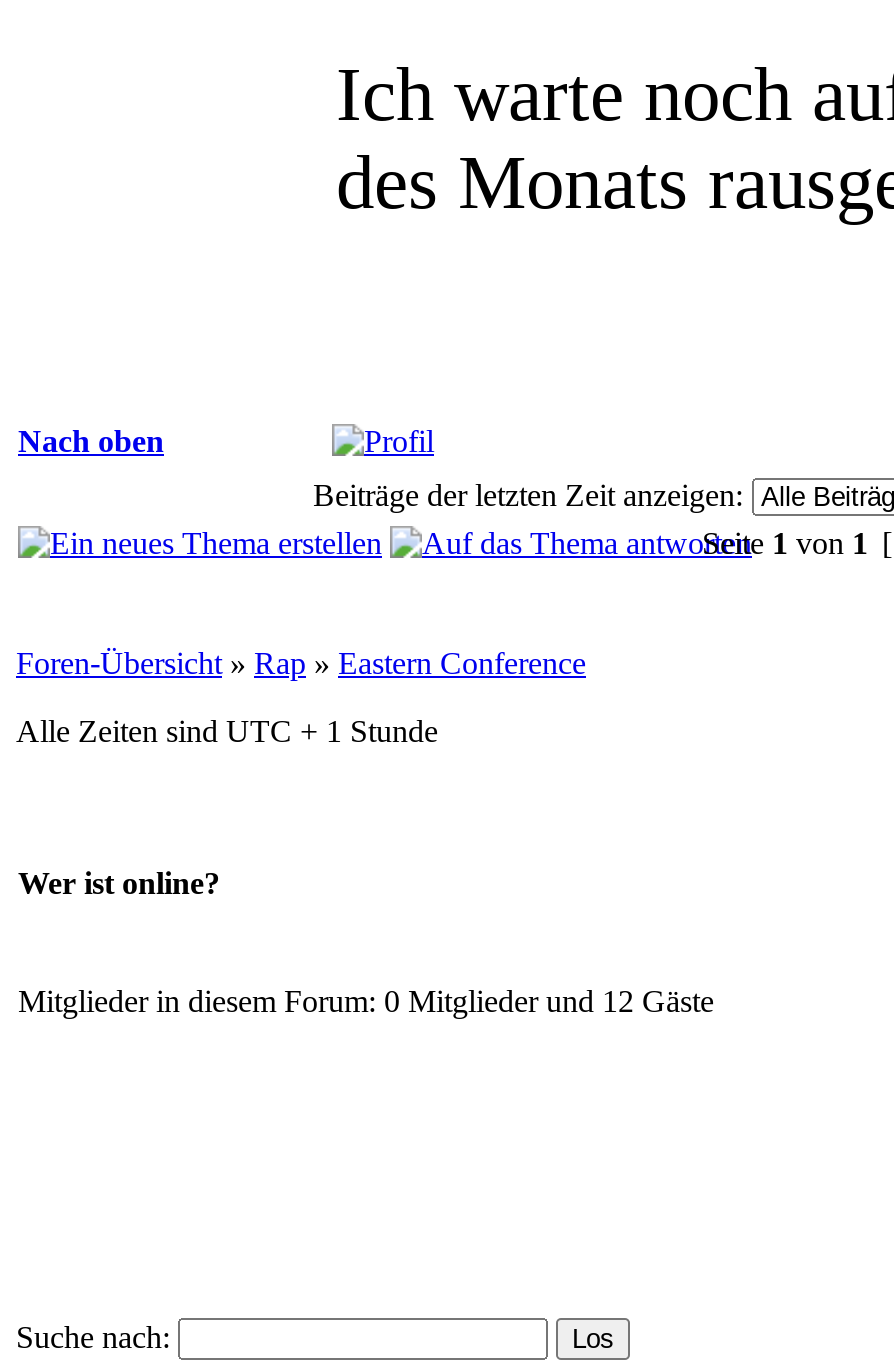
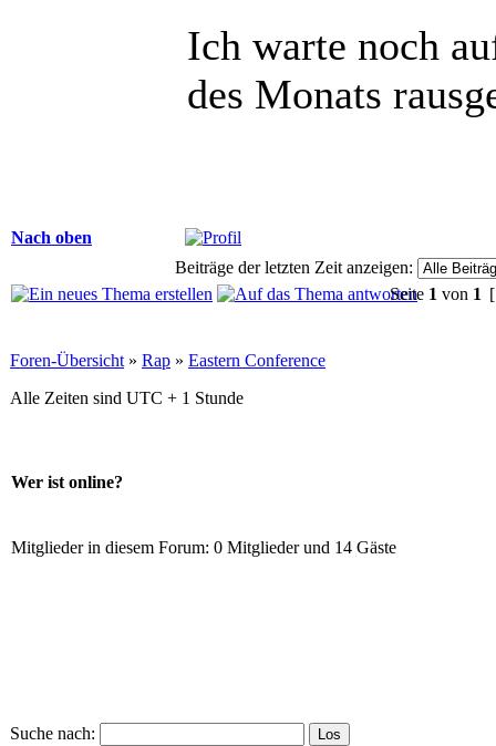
- Mitglieder in diesem Forum: 0 Mitglieder und 12 Gäste
+ Mitglieder in diesem Forum: 0 Mitglieder und 14 Gäste
